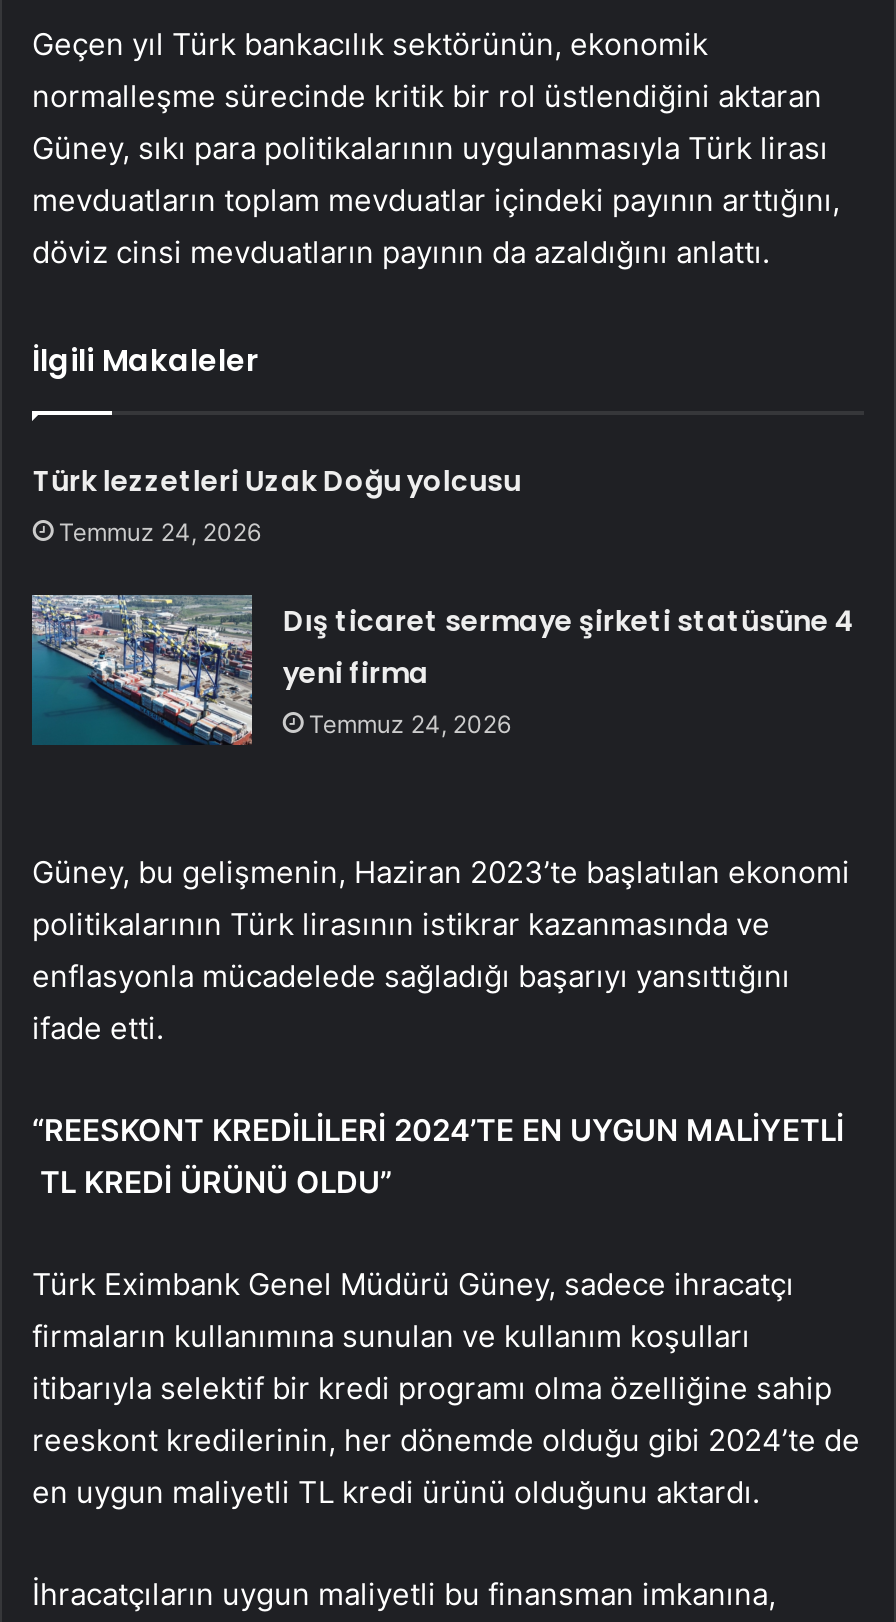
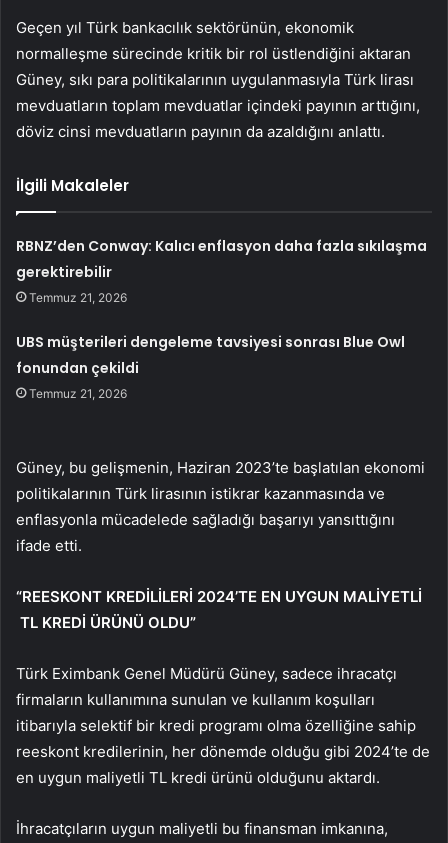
- Türk lezzetleri Uzak Doğu yolcusu
- Temmuz 24, 2026
+ RBNZ’den Conway: Kalıcı enflasyon daha fazla sıkılaşma
+ gerektirebilir
+ Temmuz 21, 2026

- Dış ticaret sermaye şirketi statüsüne 4
- yeni firma
- Temmuz 24, 2026
+ UBS müşterileri dengeleme tavsiyesi sonrası Blue Owl
+ fonundan çekildi
+ Temmuz 21, 2026
